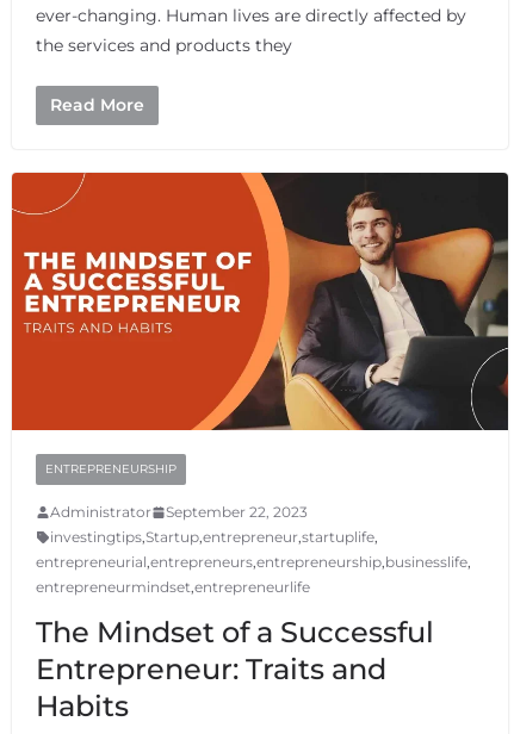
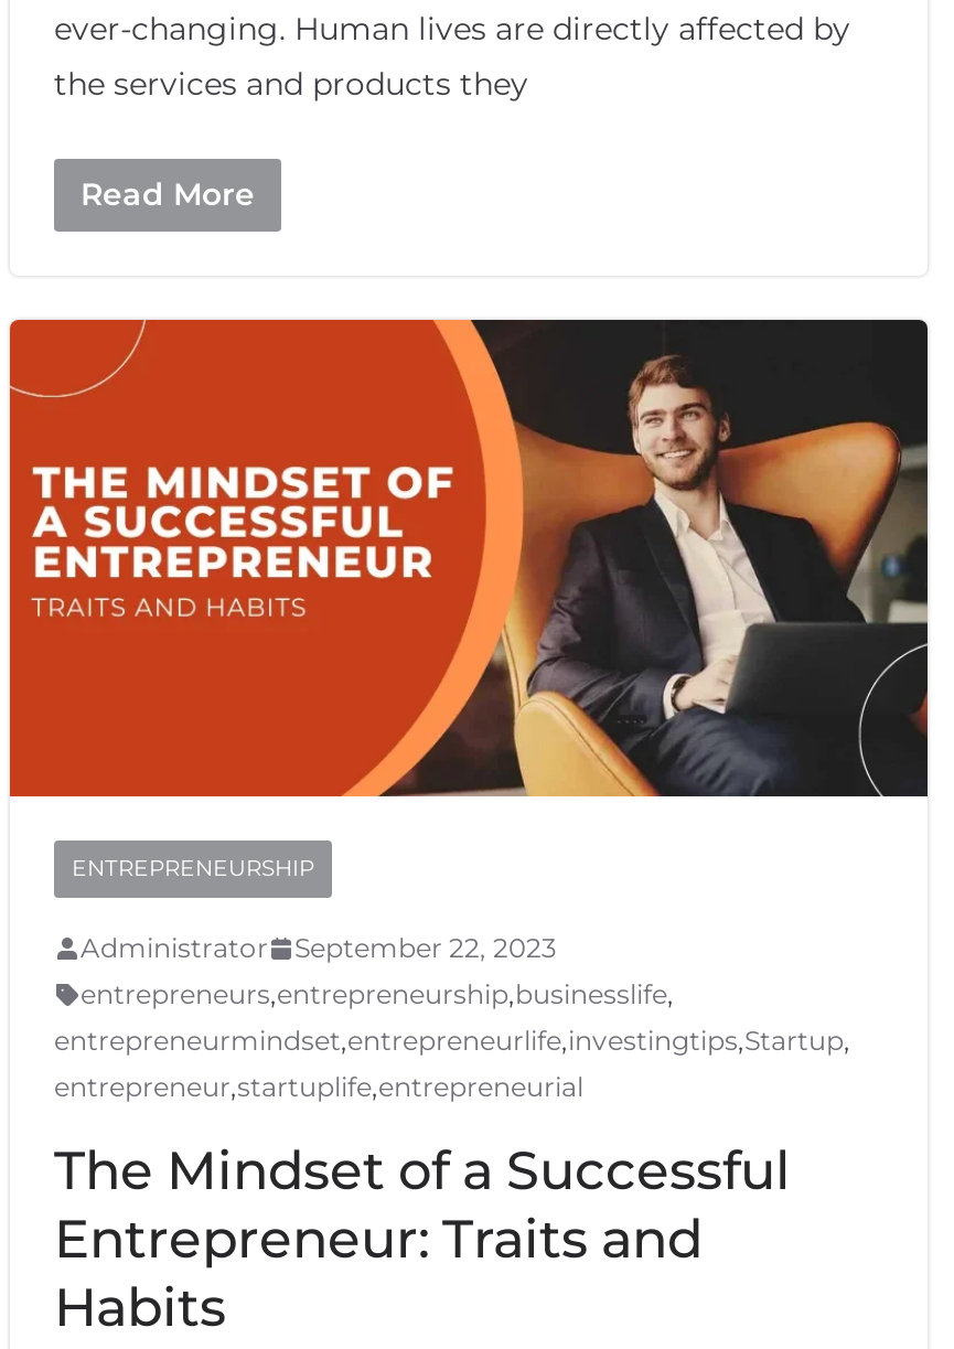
- investingtips,Startup,entrepreneur,startuplife,
- entrepreneurial,entrepreneurs,entrepreneurship,businesslife,
- entrepreneurmindset,entrepreneurlife
+ entrepreneurs,entrepreneurship,businesslife,
+ entrepreneurmindset,entrepreneurlife,investingtips,Startup,
+ entrepreneur,startuplife,entrepreneurial
